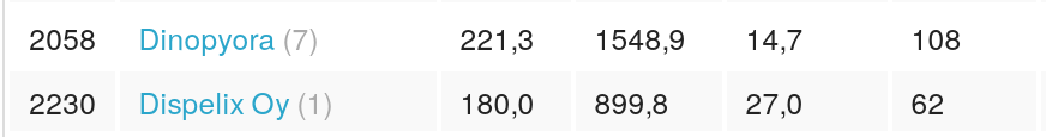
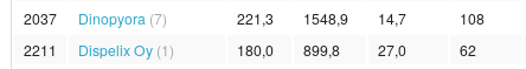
- 2058 Dinopyora (7)
+ 2037 Dinopyora (7)

- 2230 Dispelix Oy (1)
+ 2211 Dispelix Oy (1)
